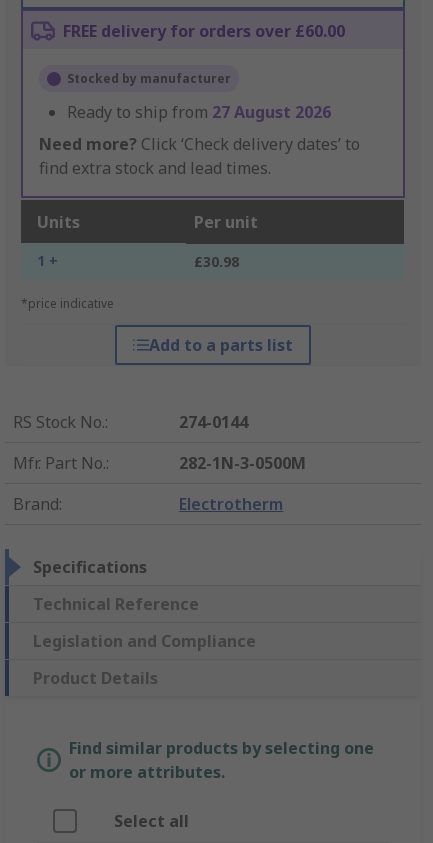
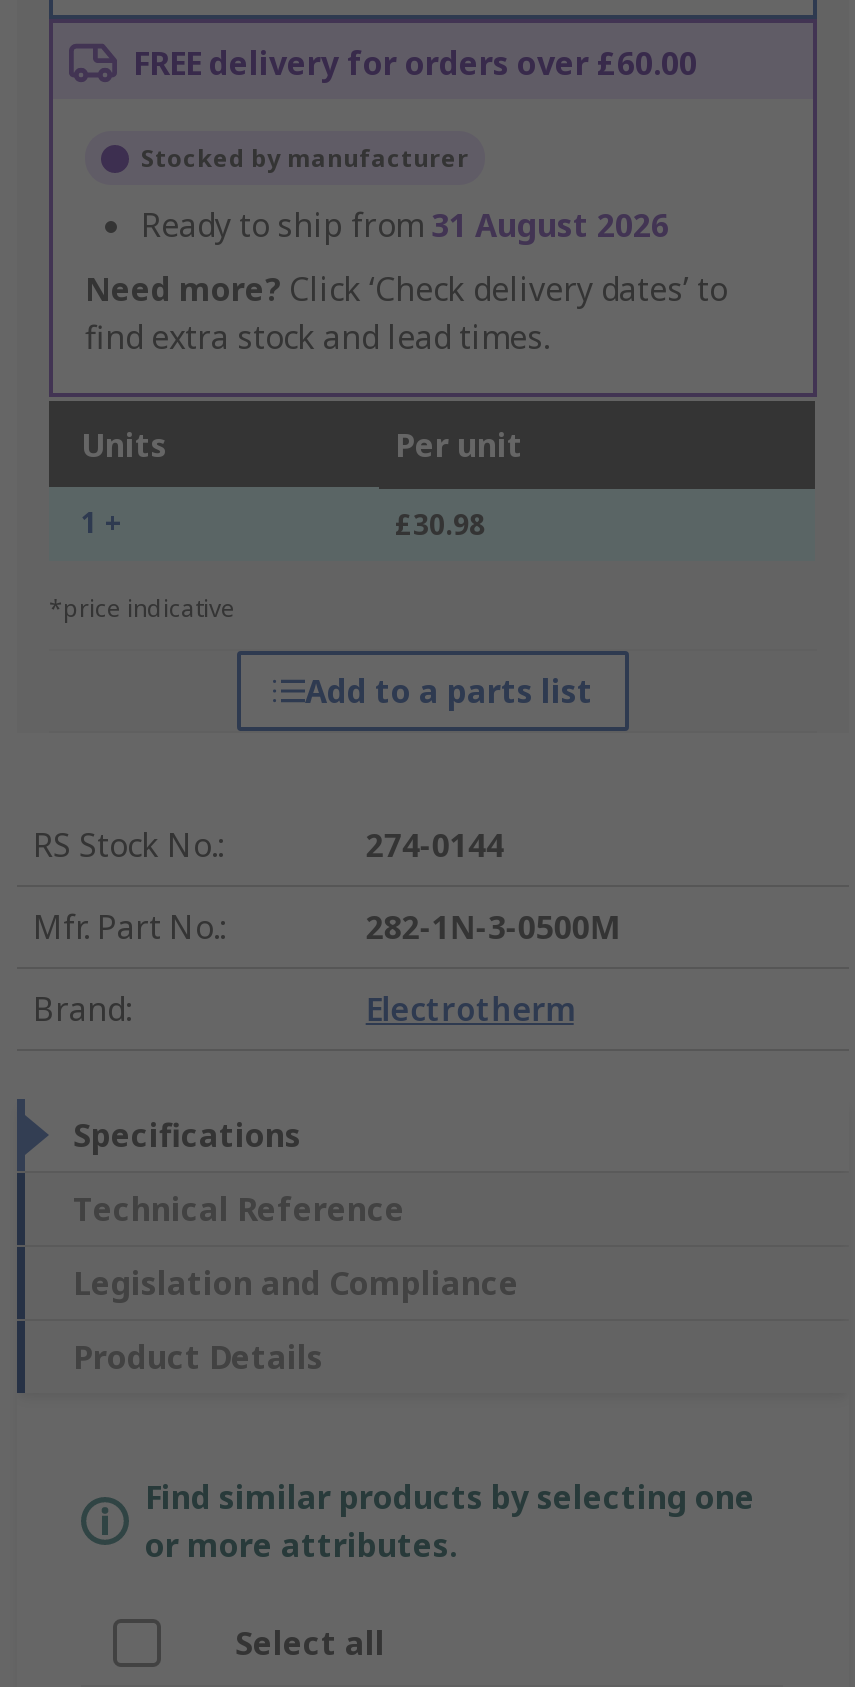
- Ready to ship from 27 August 2026
+ Ready to ship from 31 August 2026
